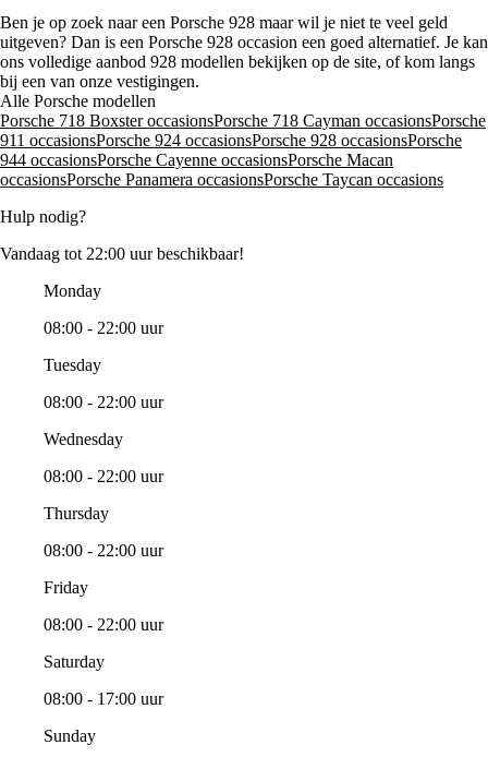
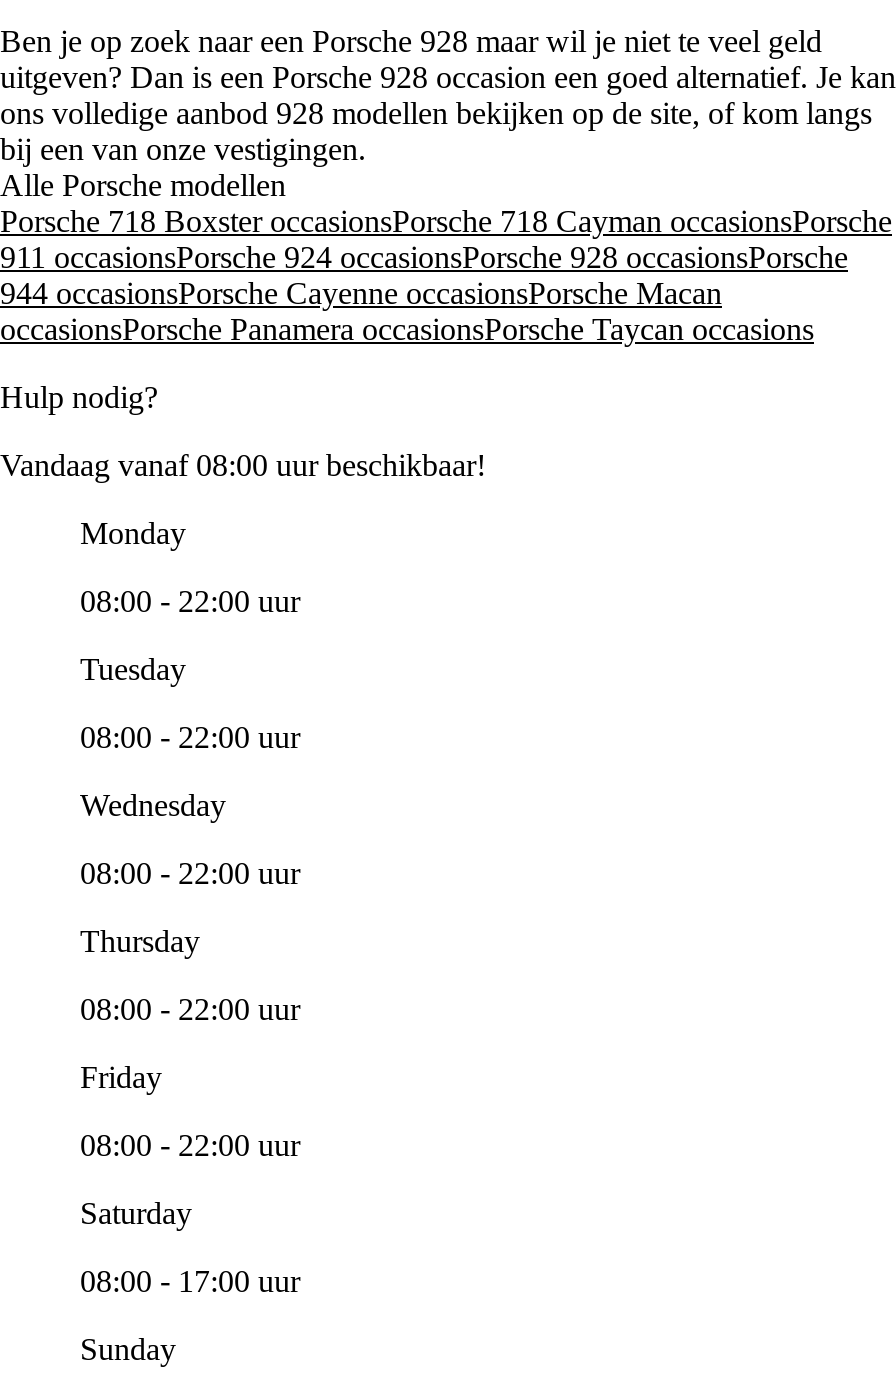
- Vandaag tot 22:00 uur beschikbaar!
+ Vandaag vanaf 08:00 uur beschikbaar!
